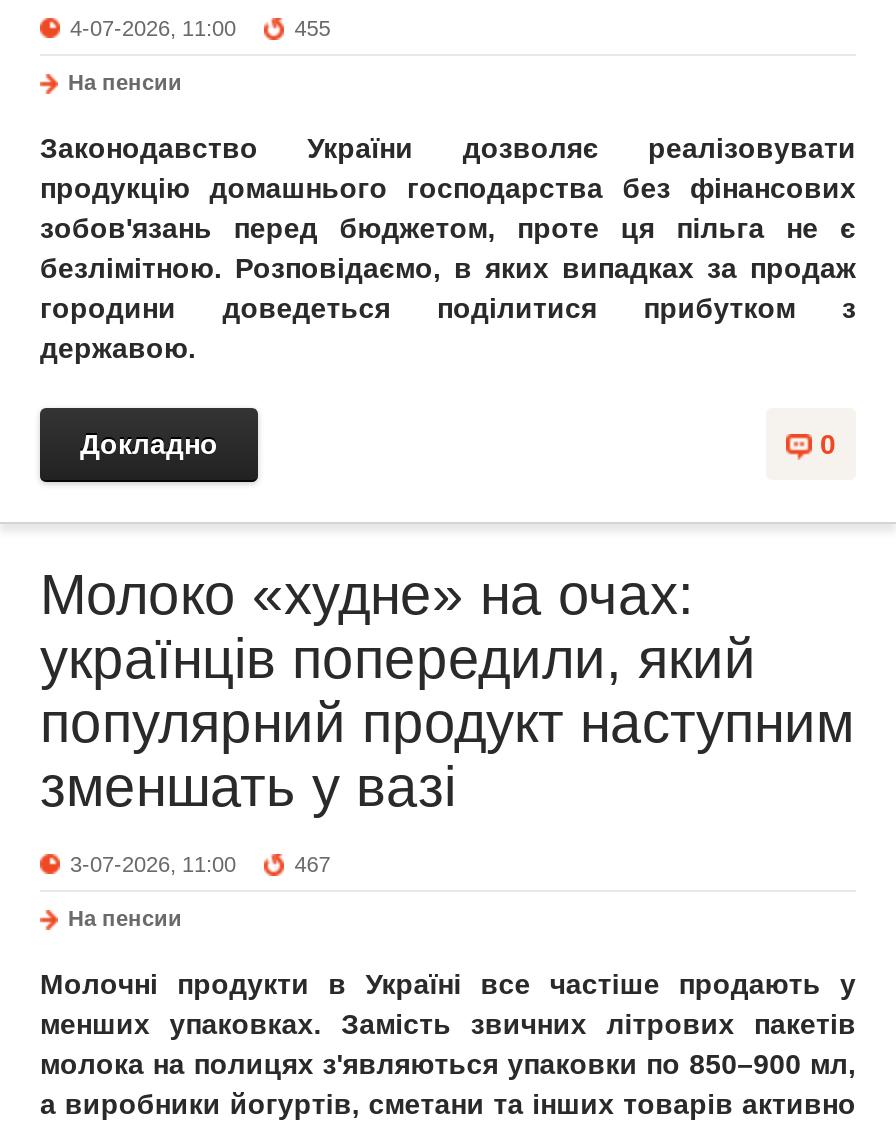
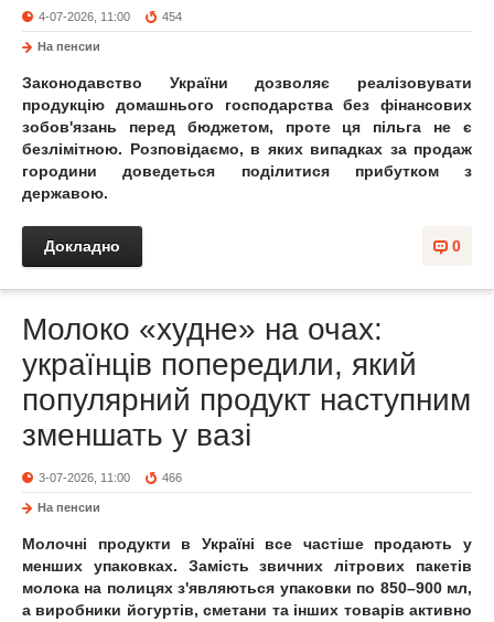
- 455
+ 454

- 467
+ 466
